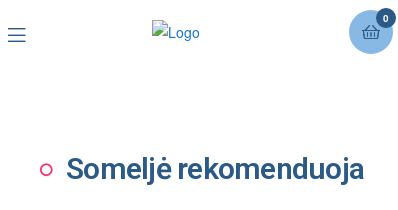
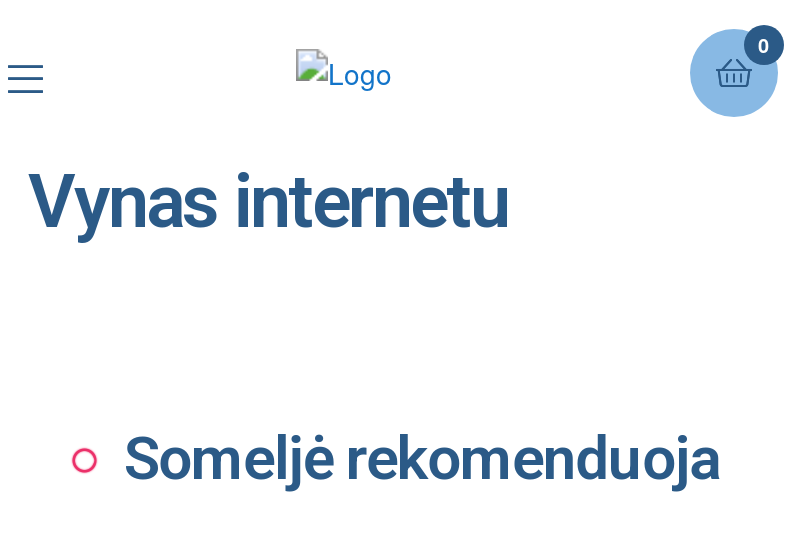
+ Vynas internetu
